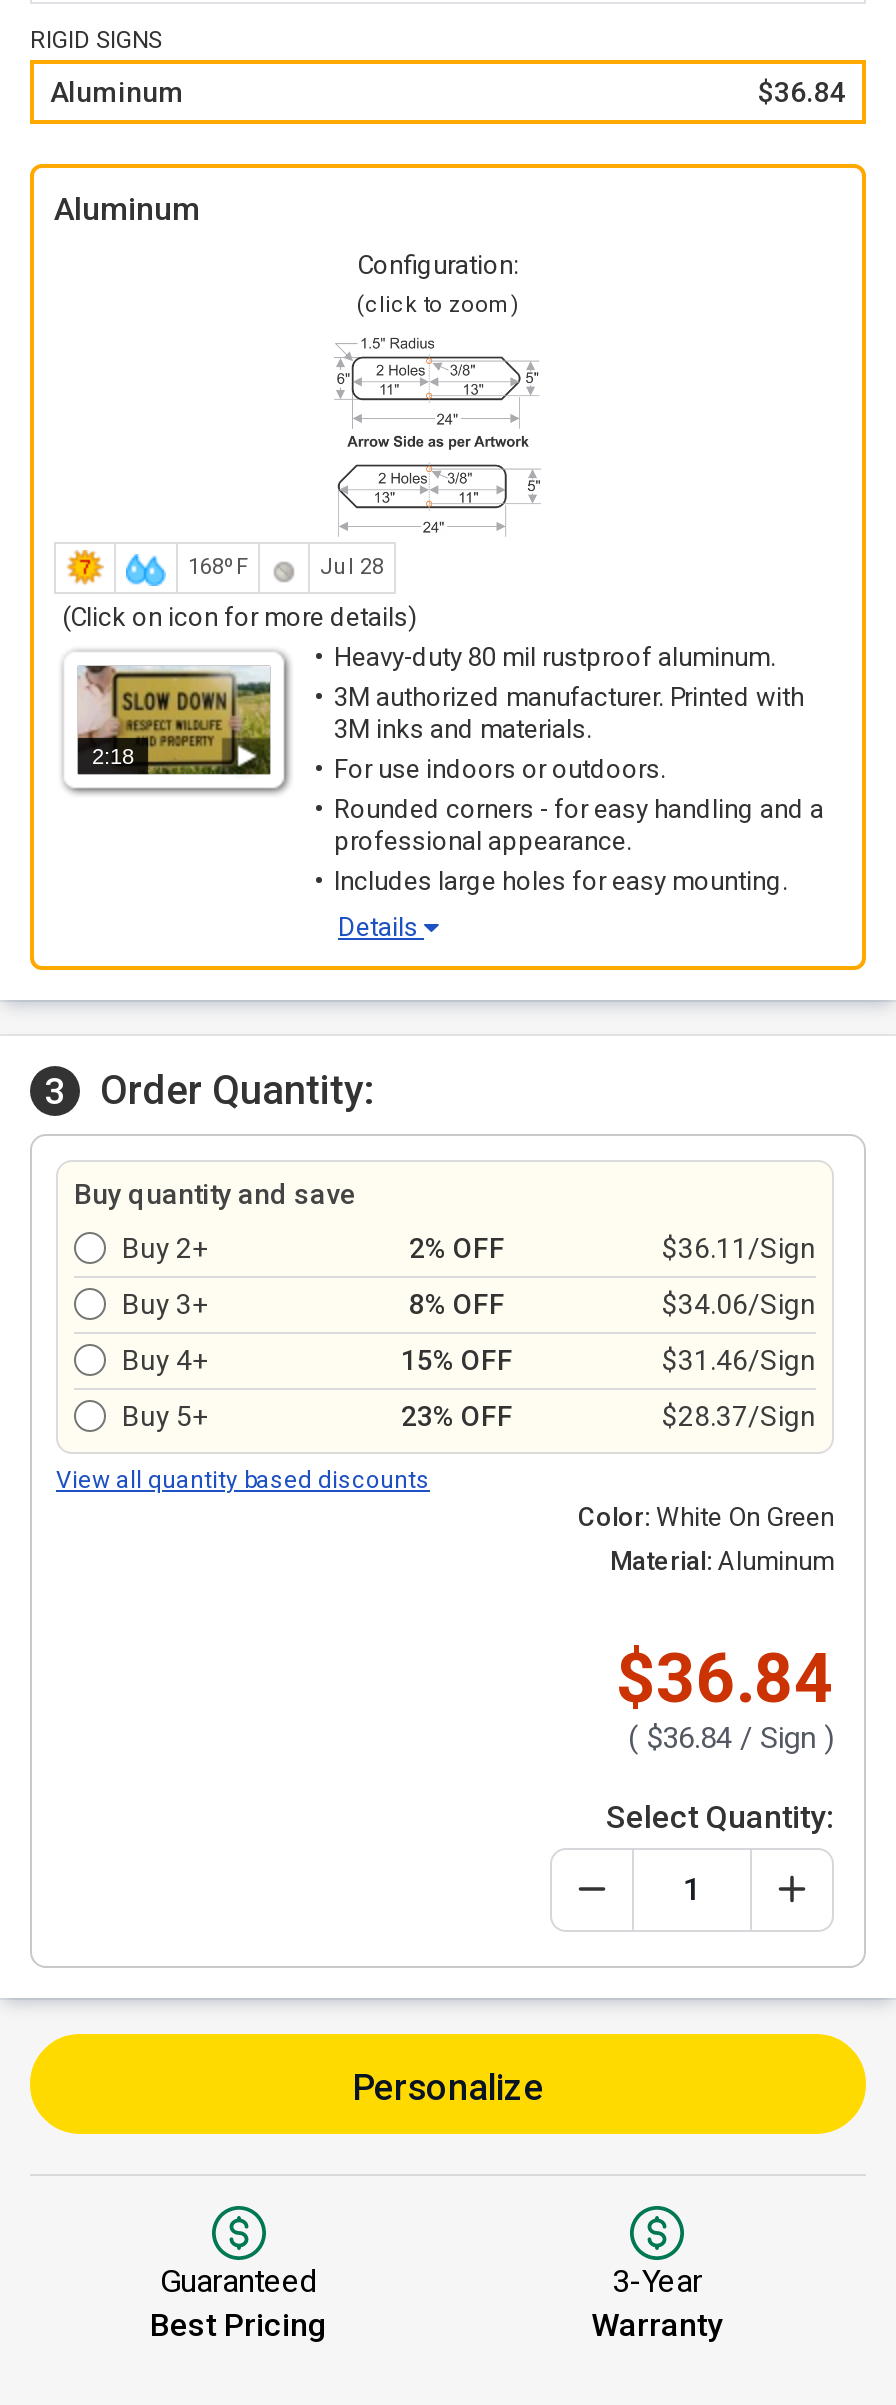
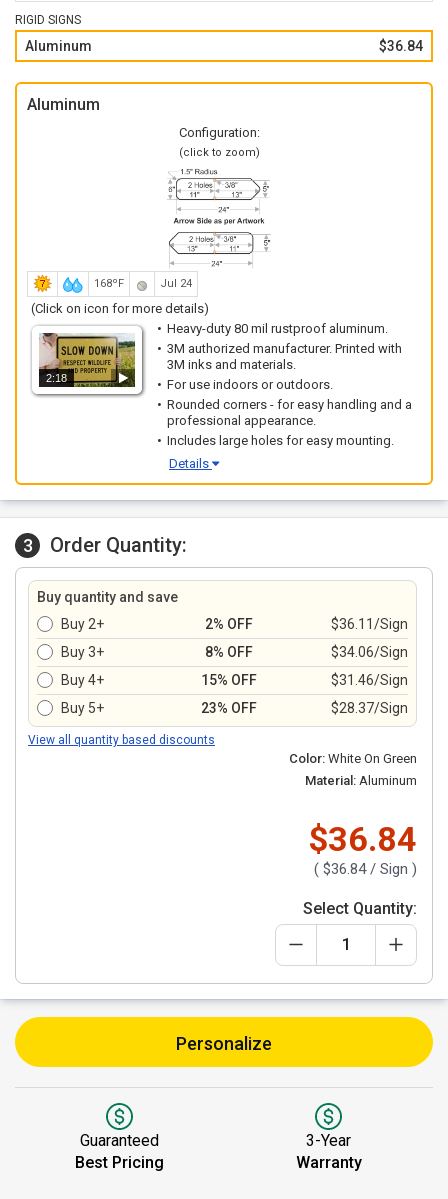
- Jul 28
+ Jul 24
